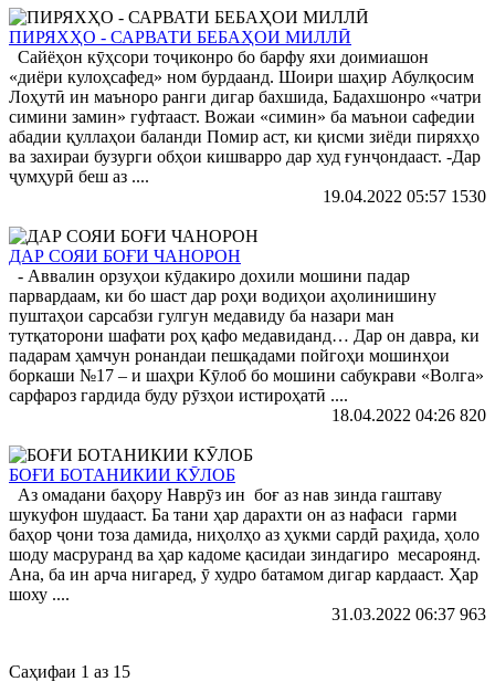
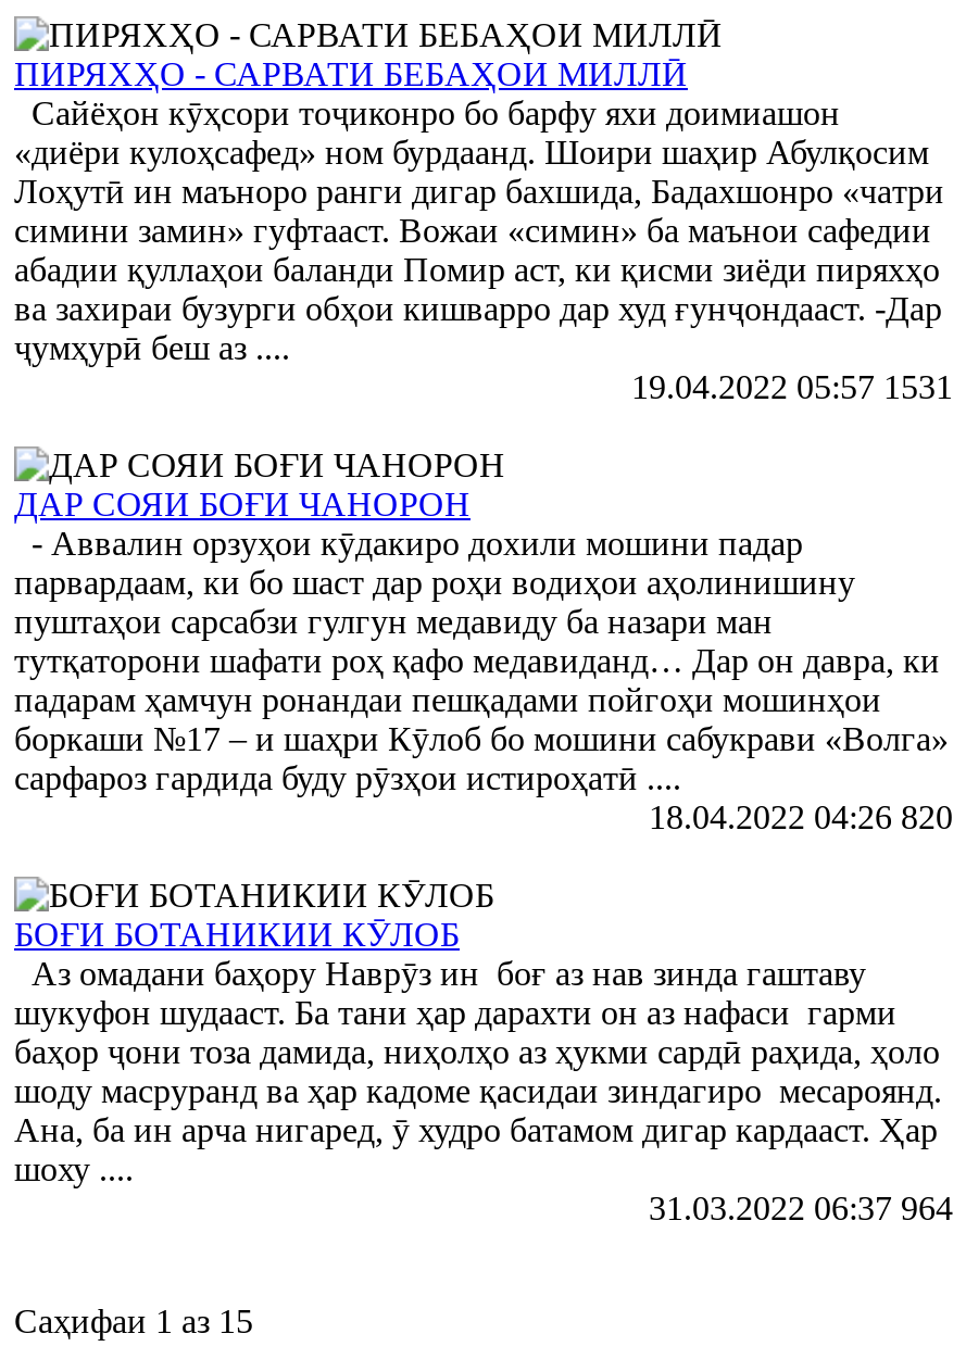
- 19.04.2022 05:57 1530
+ 19.04.2022 05:57 1531

- 31.03.2022 06:37 963
+ 31.03.2022 06:37 964
